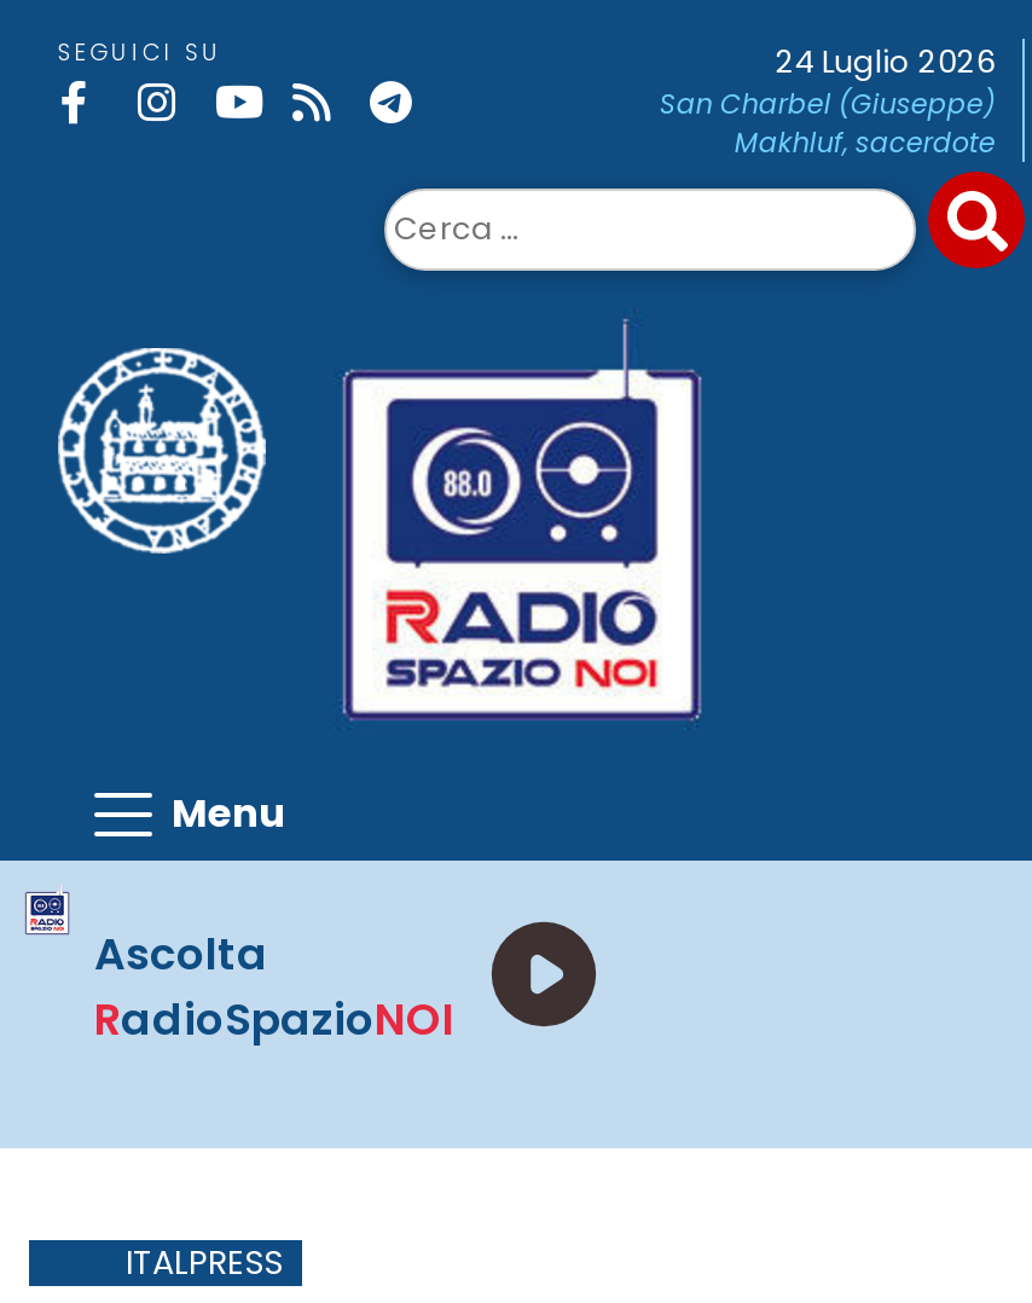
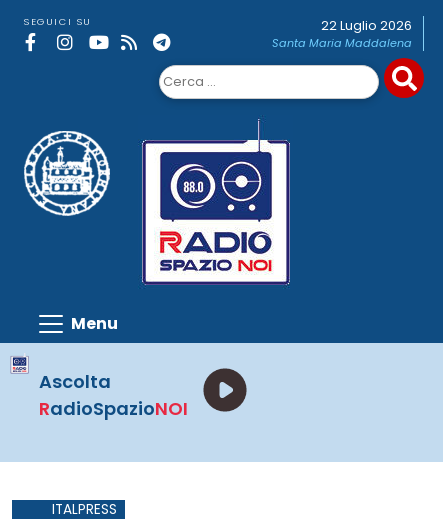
- 24 Luglio 2026
- San Charbel (Giuseppe)
- Makhluf, sacerdote
+ 22 Luglio 2026
+ Santa Maria Maddalena
